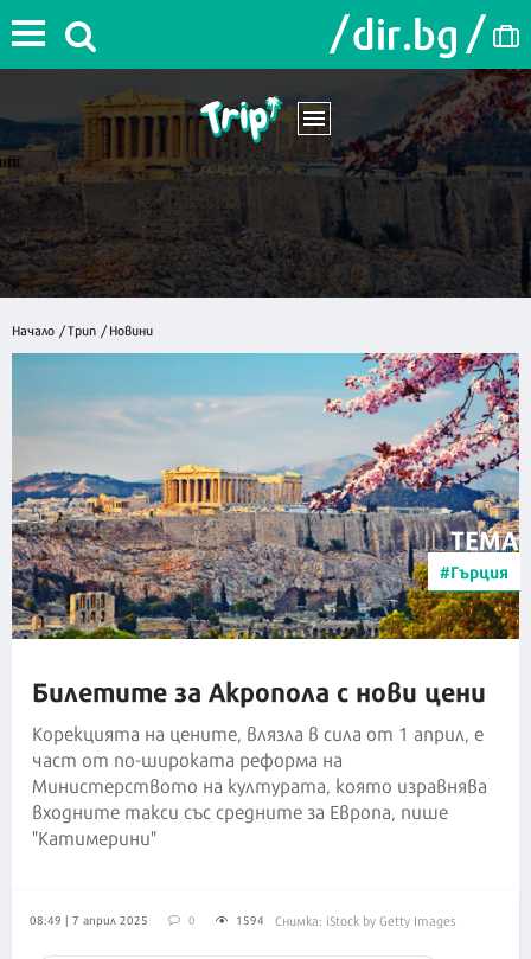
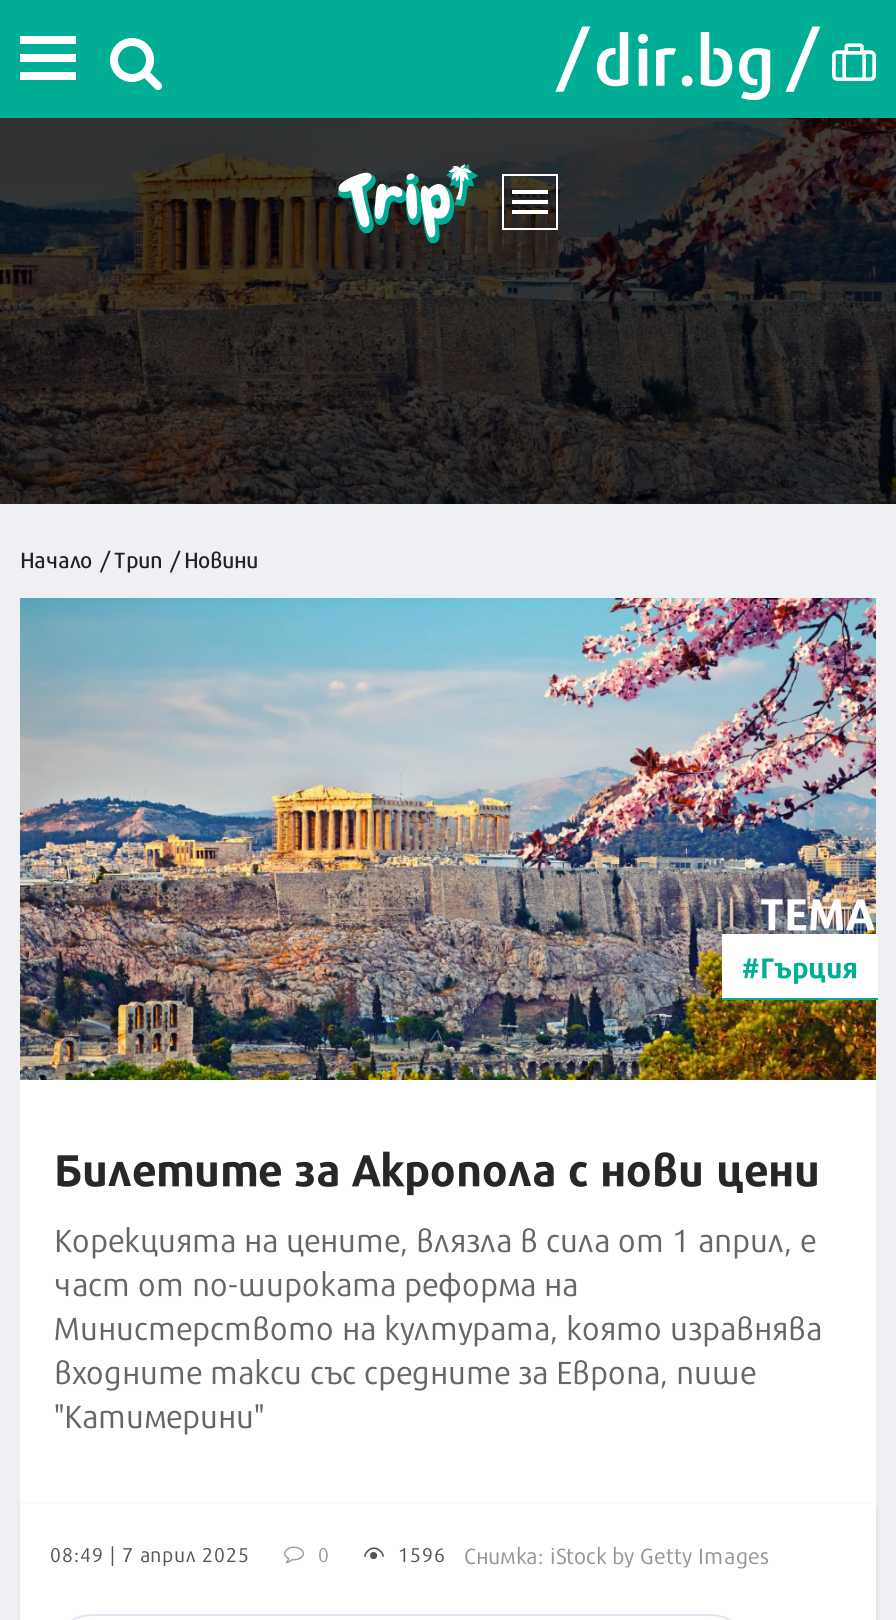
- 1594 Снимка: iStock by Getty Images
+ 1596 Снимка: iStock by Getty Images
